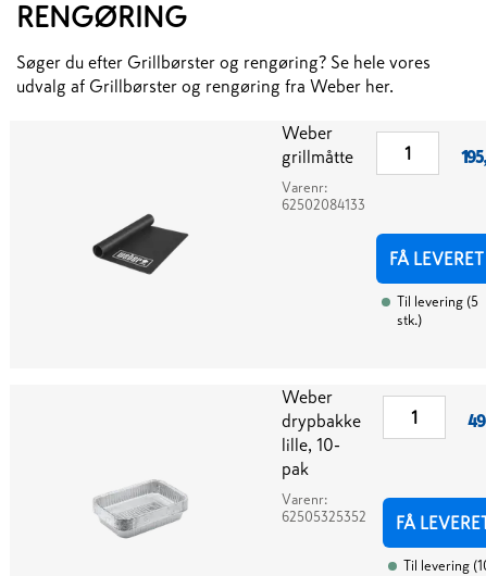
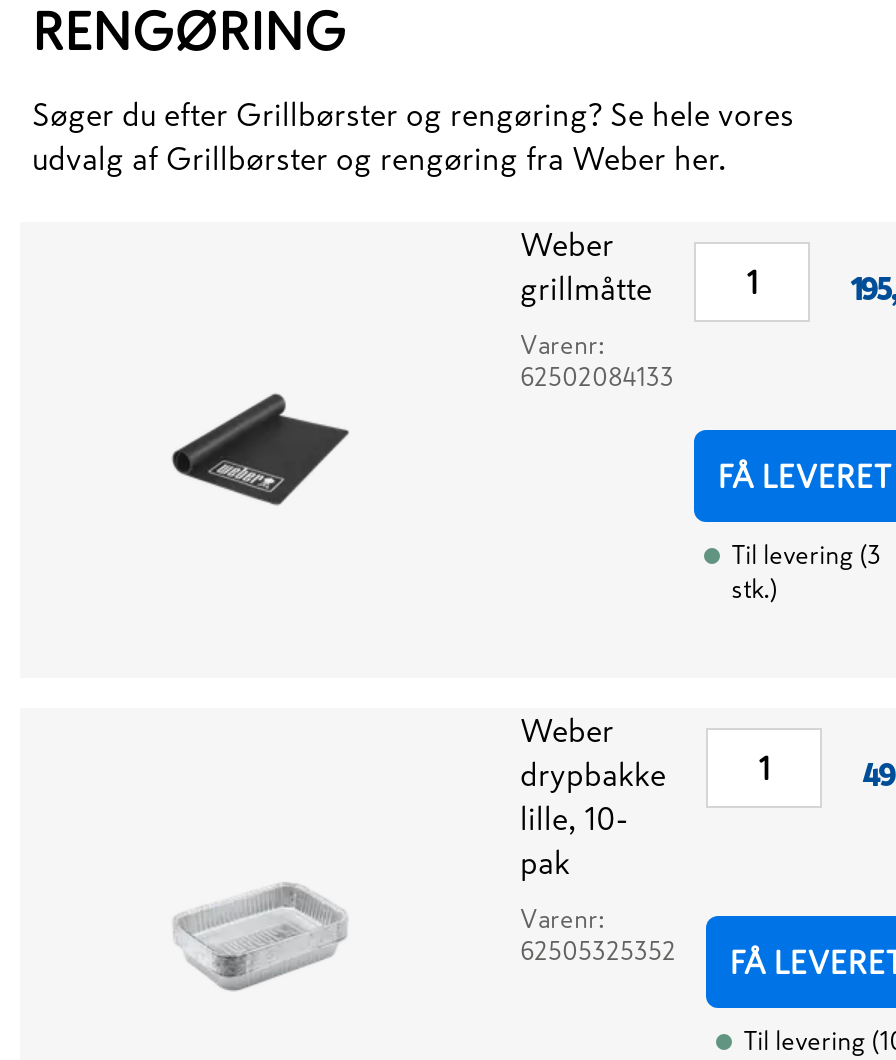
- Til levering (5
+ Til levering (3
